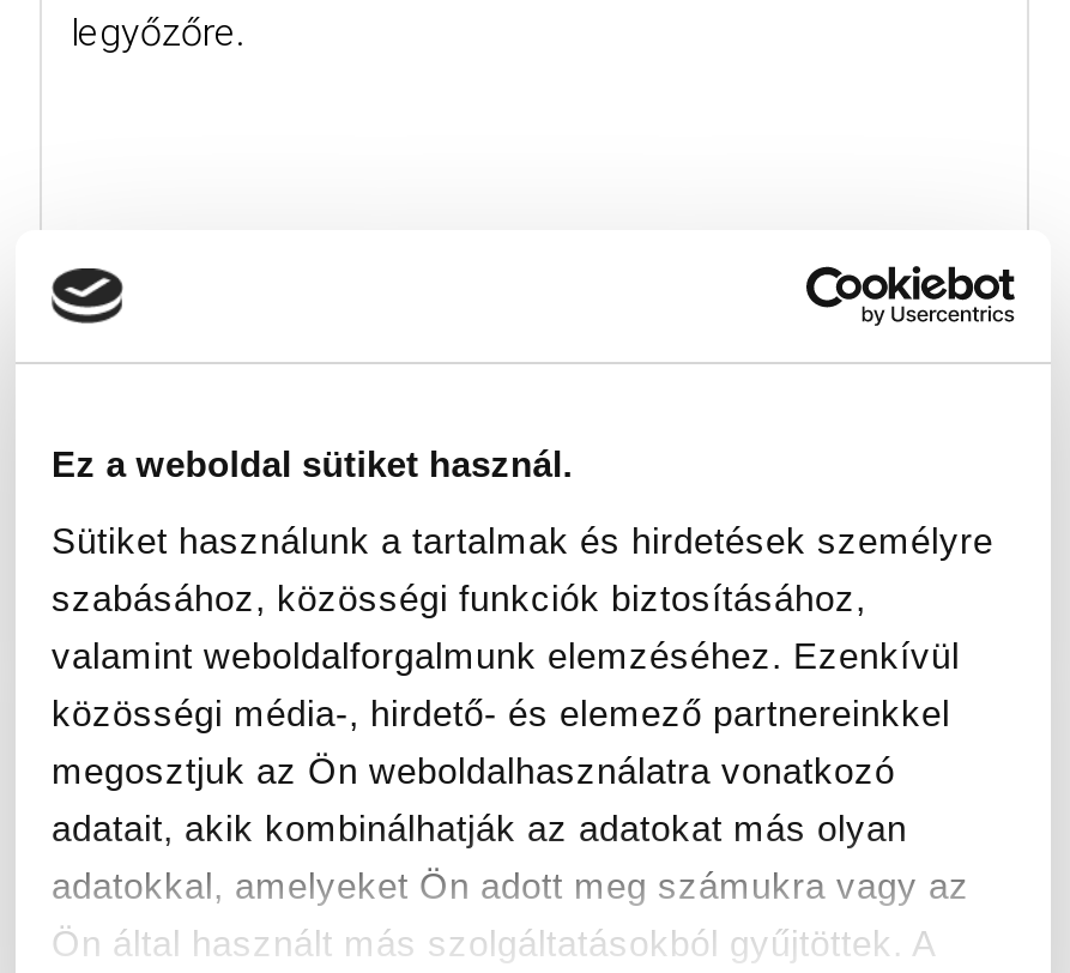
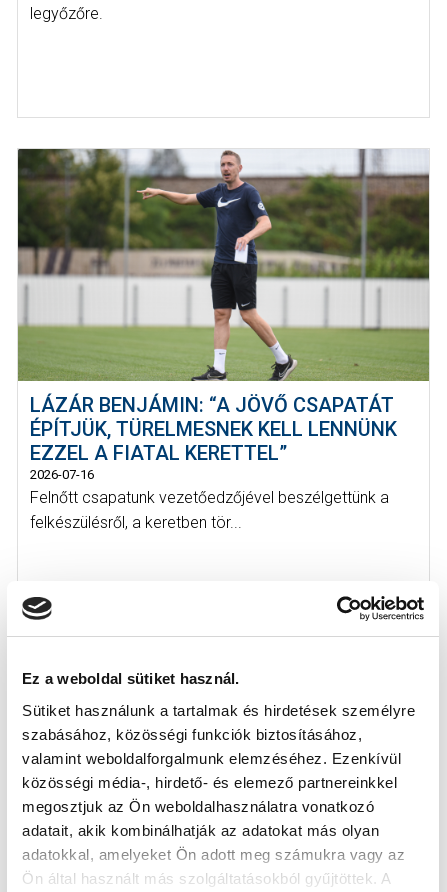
+ [image]
+ LÁZÁR BENJÁMIN: “A JÖVŐ CSAPATÁT
+ ÉPÍTJÜK, TÜRELMESNEK KELL LENNÜNK
+ EZZEL A FIATAL KERETTEL”
+ 2026-07-16
+ Felnőtt csapatunk vezetőedzőjével beszélgettünk a
+ felkészülésről, a keretben tör...
